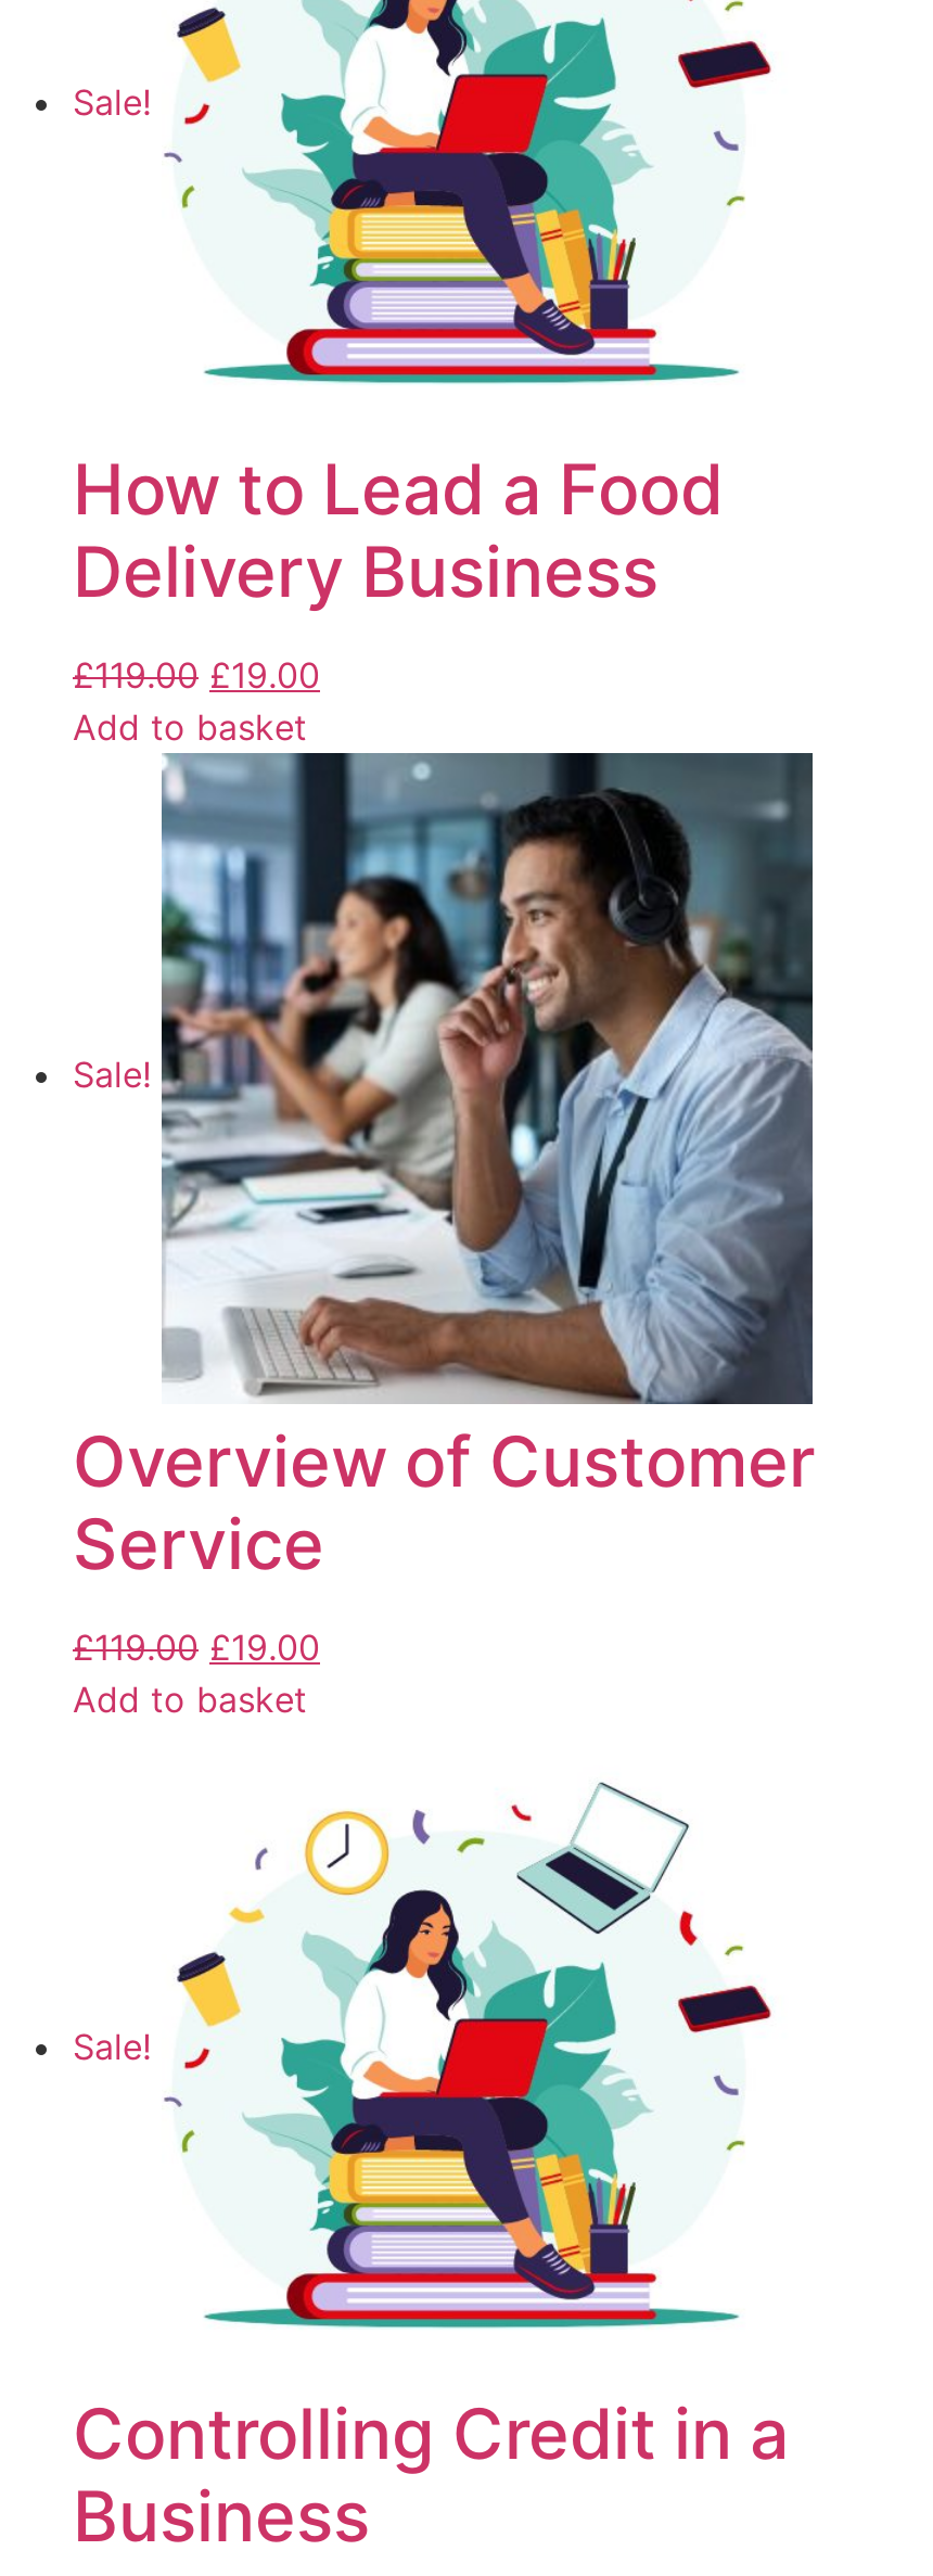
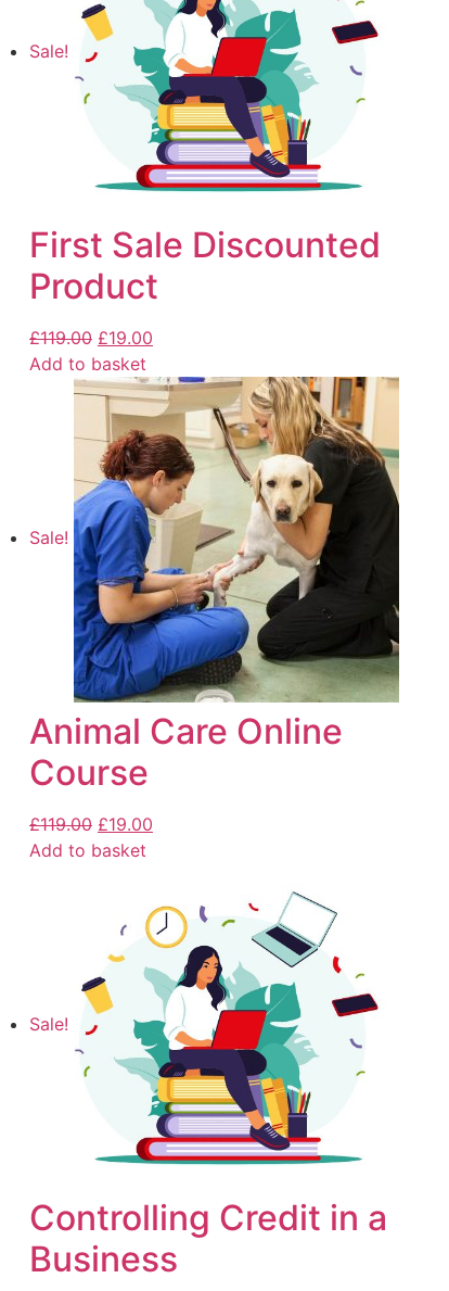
- How to Lead a Food
- Delivery Business
+ First Sale Discounted
+ Product

- [image]
- Overview of Customer
- Service
+ [image]
+ Animal Care Online
+ Course
